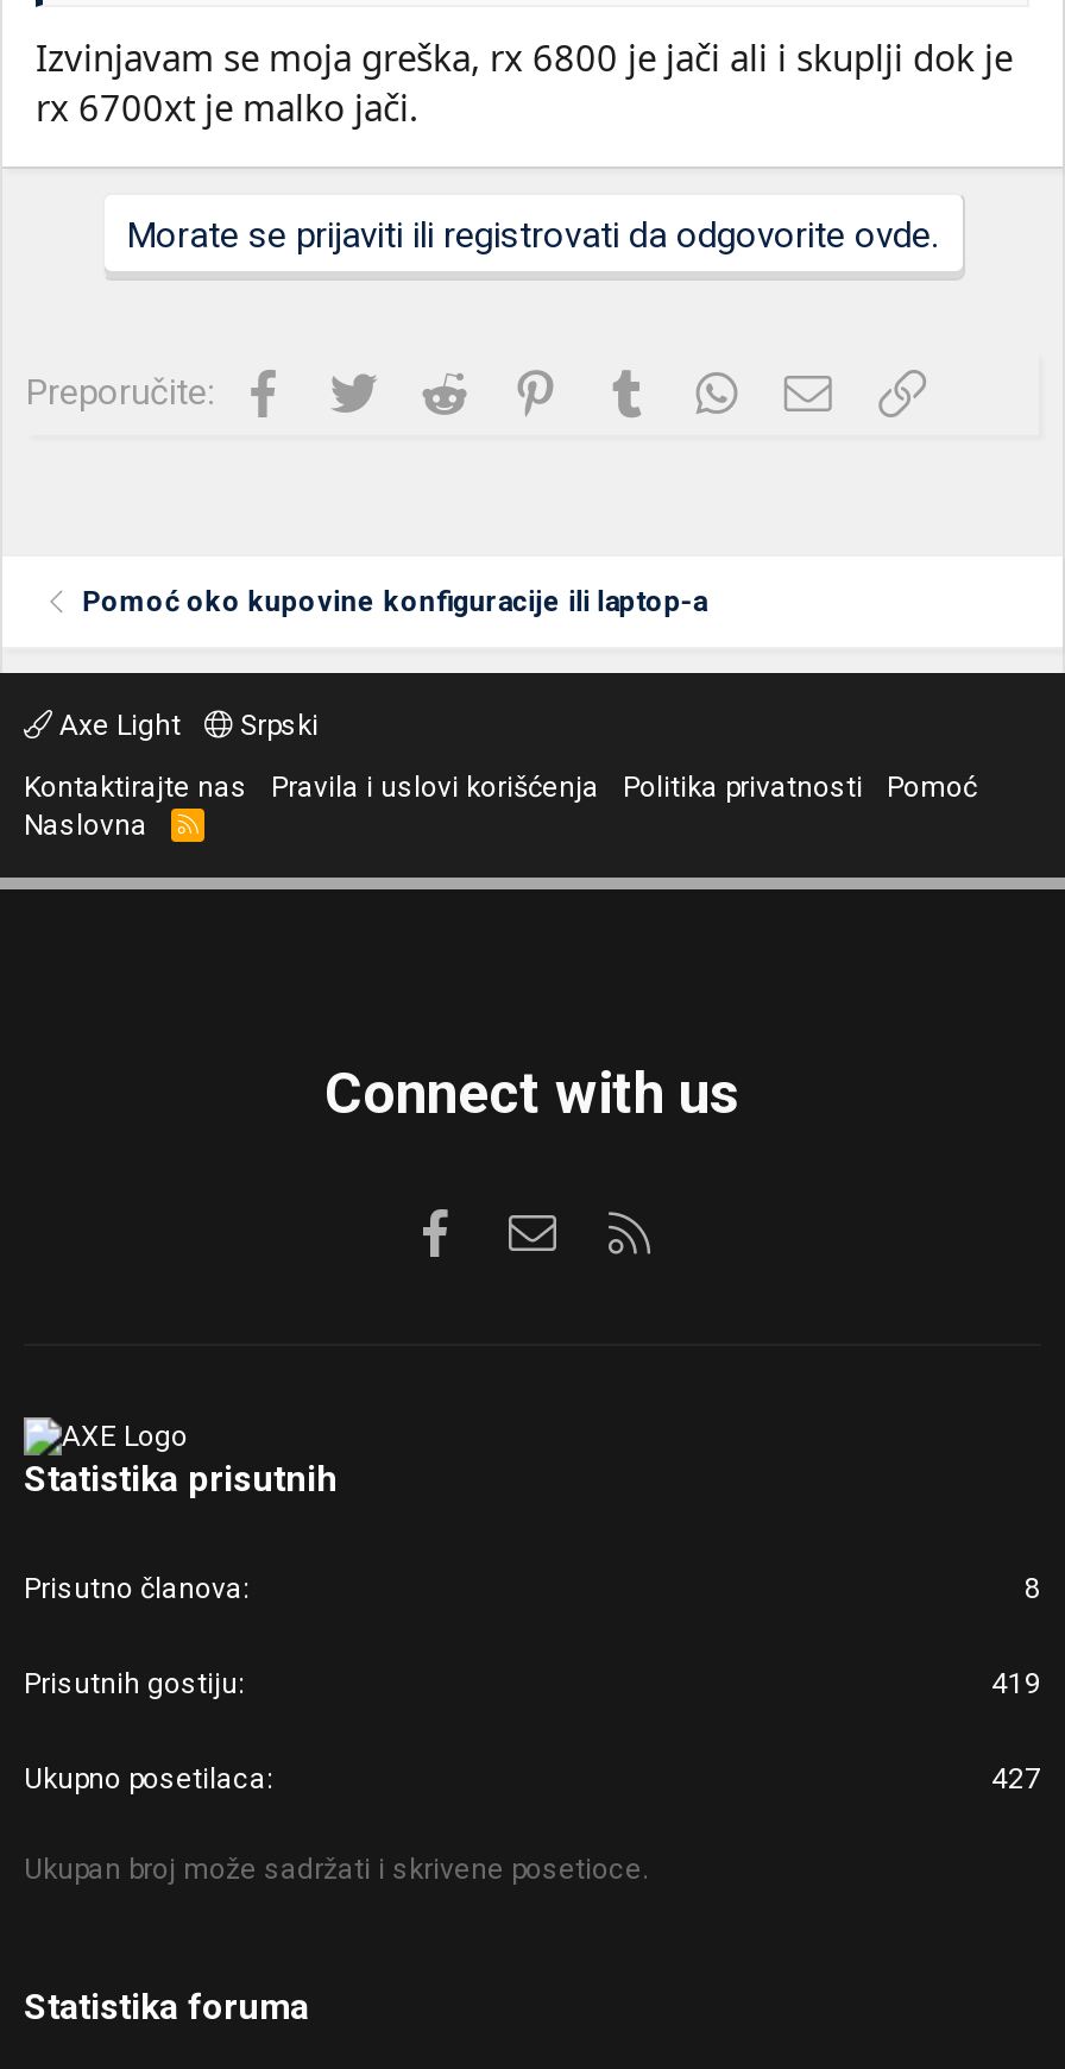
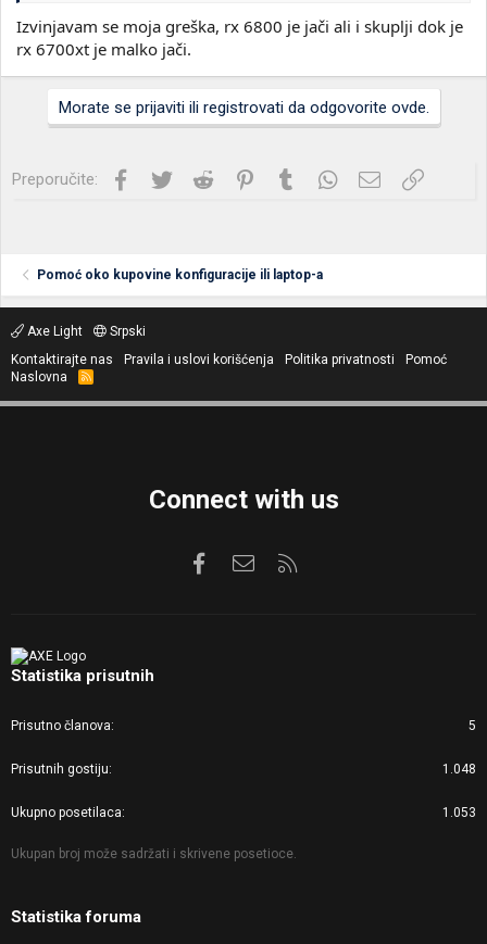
- 8
+ 5

- 419
+ 1.048

- 427
+ 1.053
